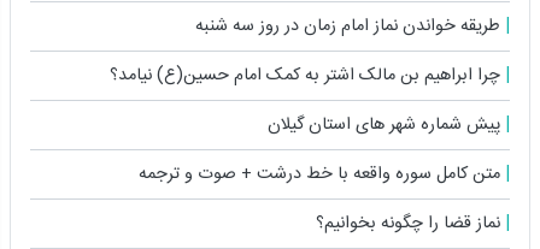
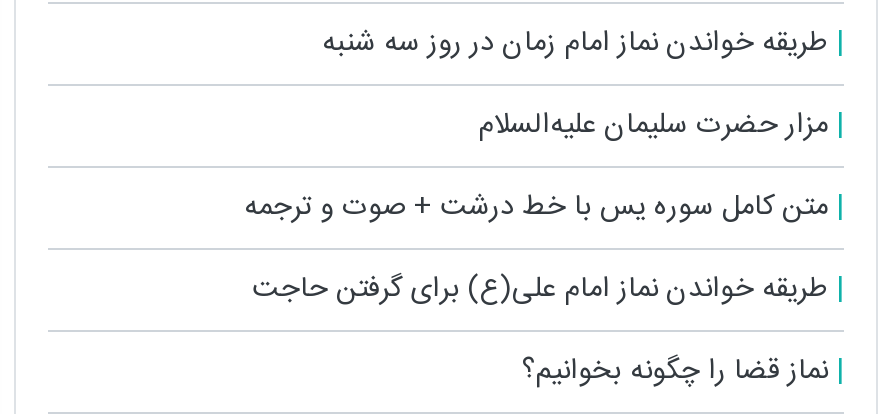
- چرا ابراهیم بن مالک اشتر به کمک امام حسین(ع) نیامد؟
+ مزار حضرت سلیمان علیه‌السلام

- پیش شماره شهر های استان گیلان
+ متن کامل سوره یس با خط درشت + صوت و ترجمه

- متن کامل سوره واقعه با خط درشت + صوت و ترجمه
+ طریقه خواندن نماز امام علی(ع) برای گرفتن حاجت
